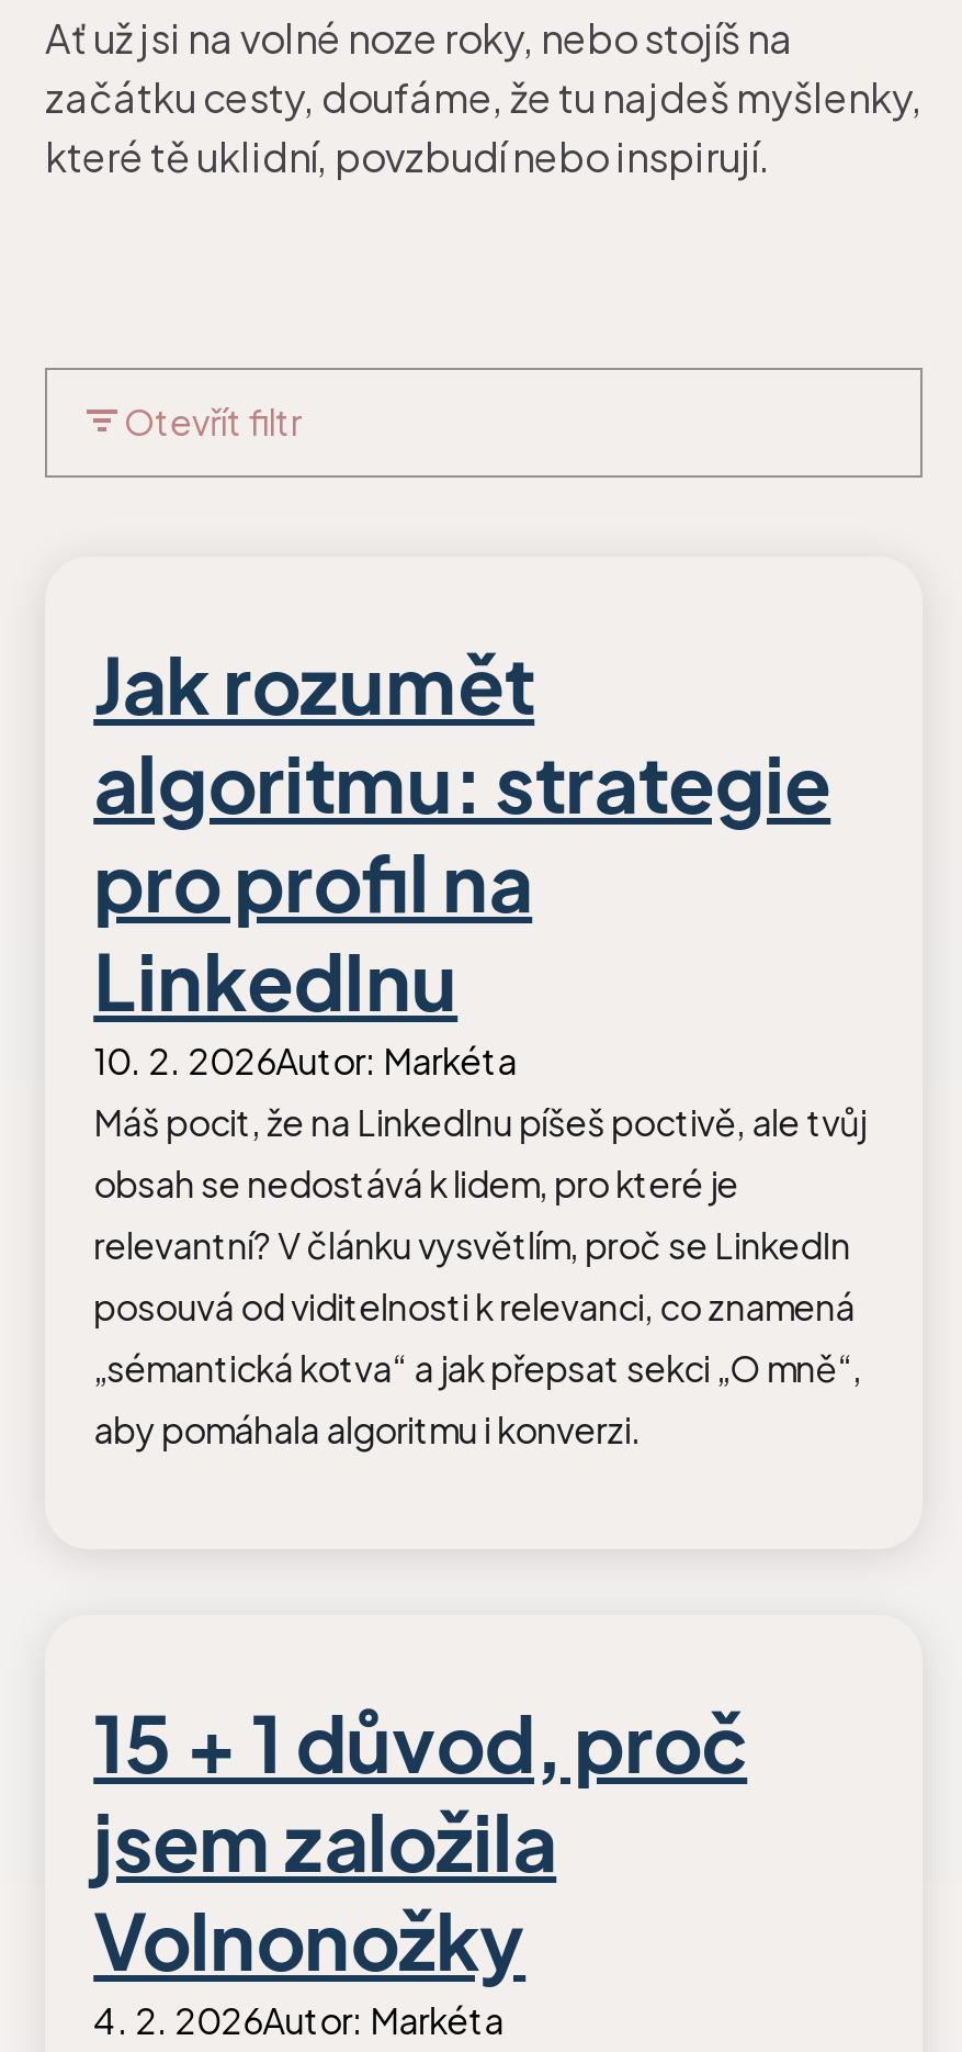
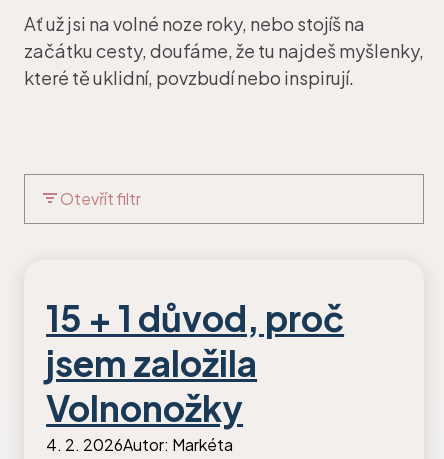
- Jak rozumět
- algoritmu: strategie
- pro profil na
- LinkedInu
- 10. 2. 2026Autor: Markéta
- Máš pocit, že na LinkedInu píšeš poctivě, ale tvůj
- obsah se nedostává k lidem, pro které je
- relevantní? V článku vysvětlím, proč se LinkedIn
- posouvá od viditelnosti k relevanci, co znamená
- „sémantická kotva“ a jak přepsat sekci „O mně“,
- aby pomáhala algoritmu i konverzi.
